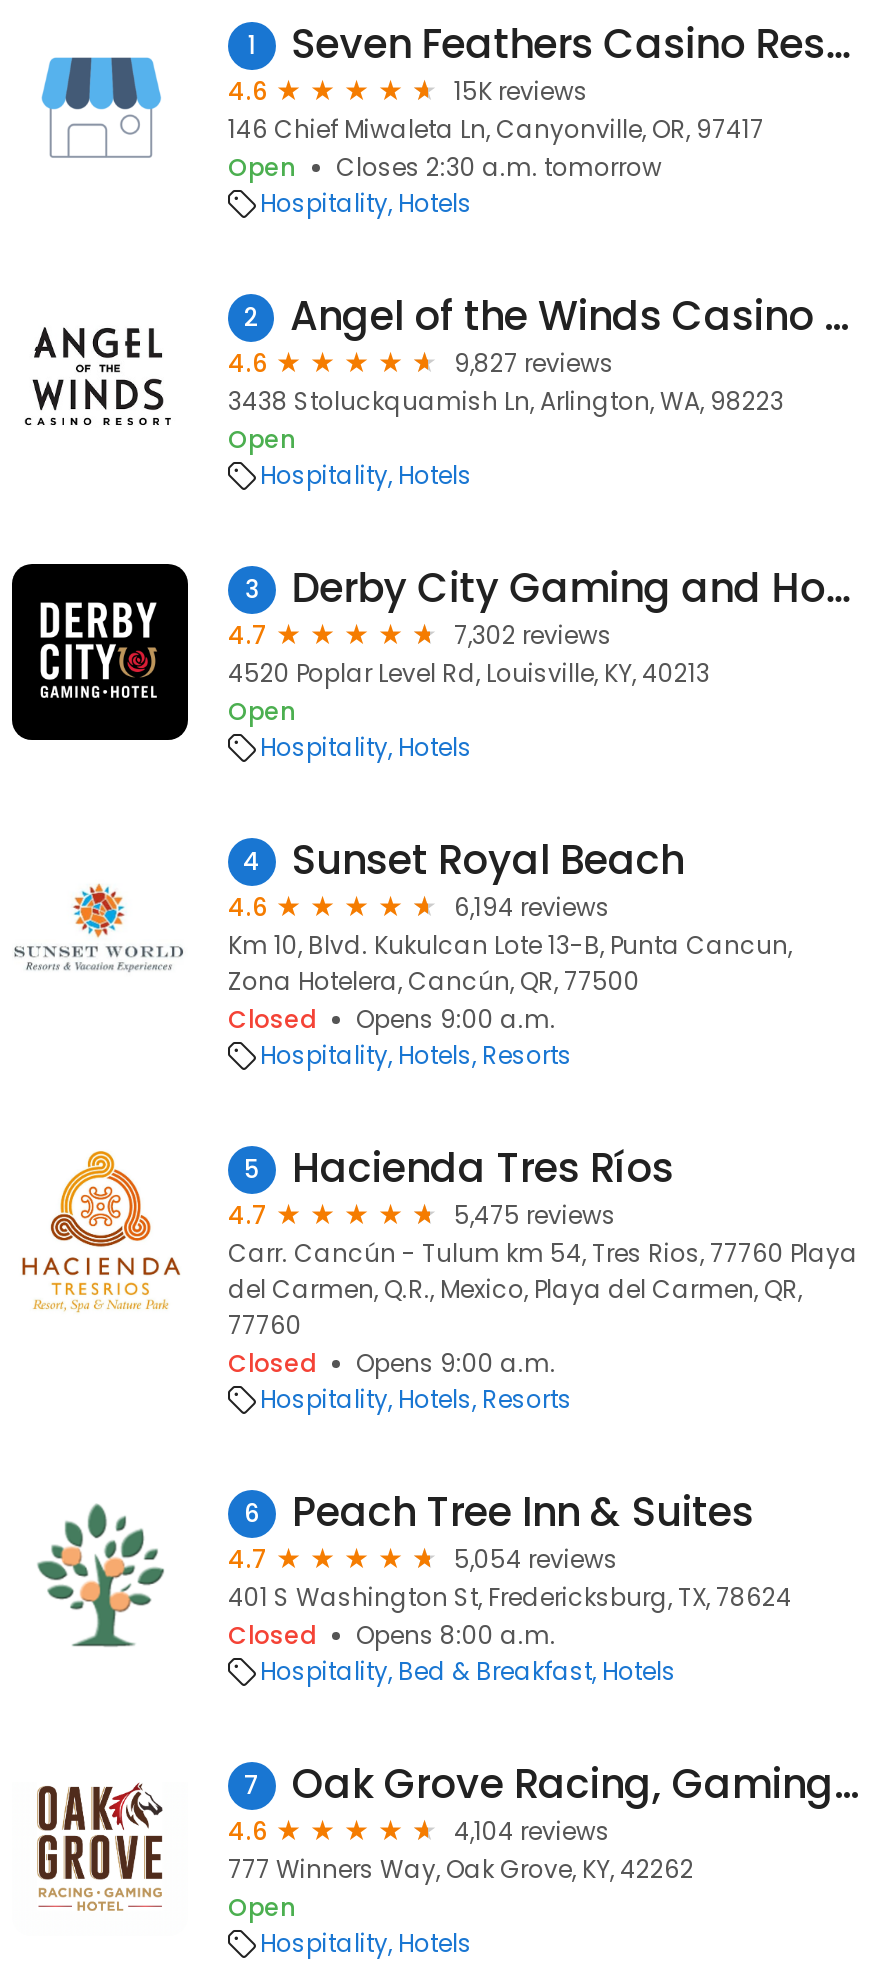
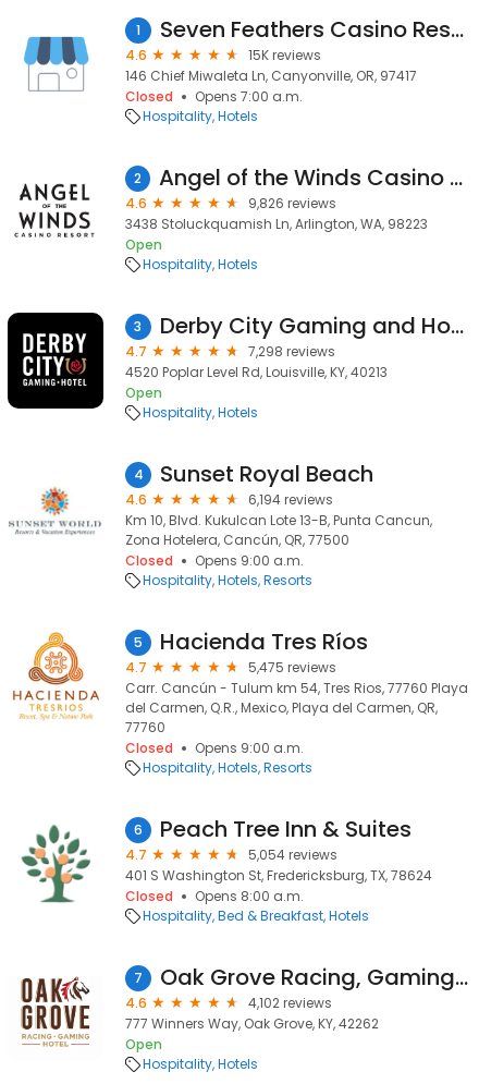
- Open
- Closes 2:30 a.m. tomorrow
+ Closed
+ Opens 7:00 a.m.

- 9,827 reviews
+ 9,826 reviews

- 7,302 reviews
+ 7,298 reviews

- 4,104 reviews
+ 4,102 reviews
